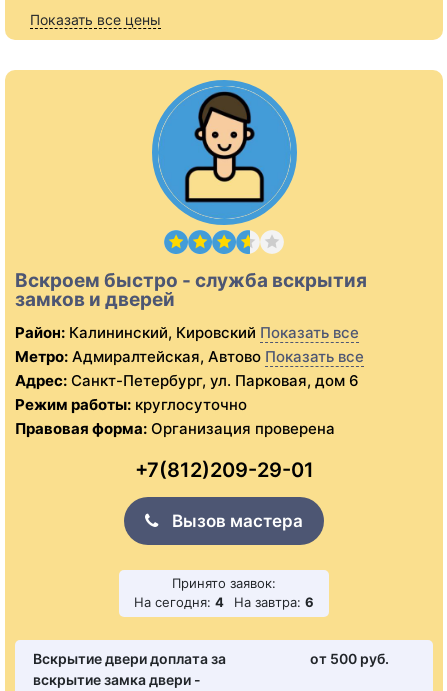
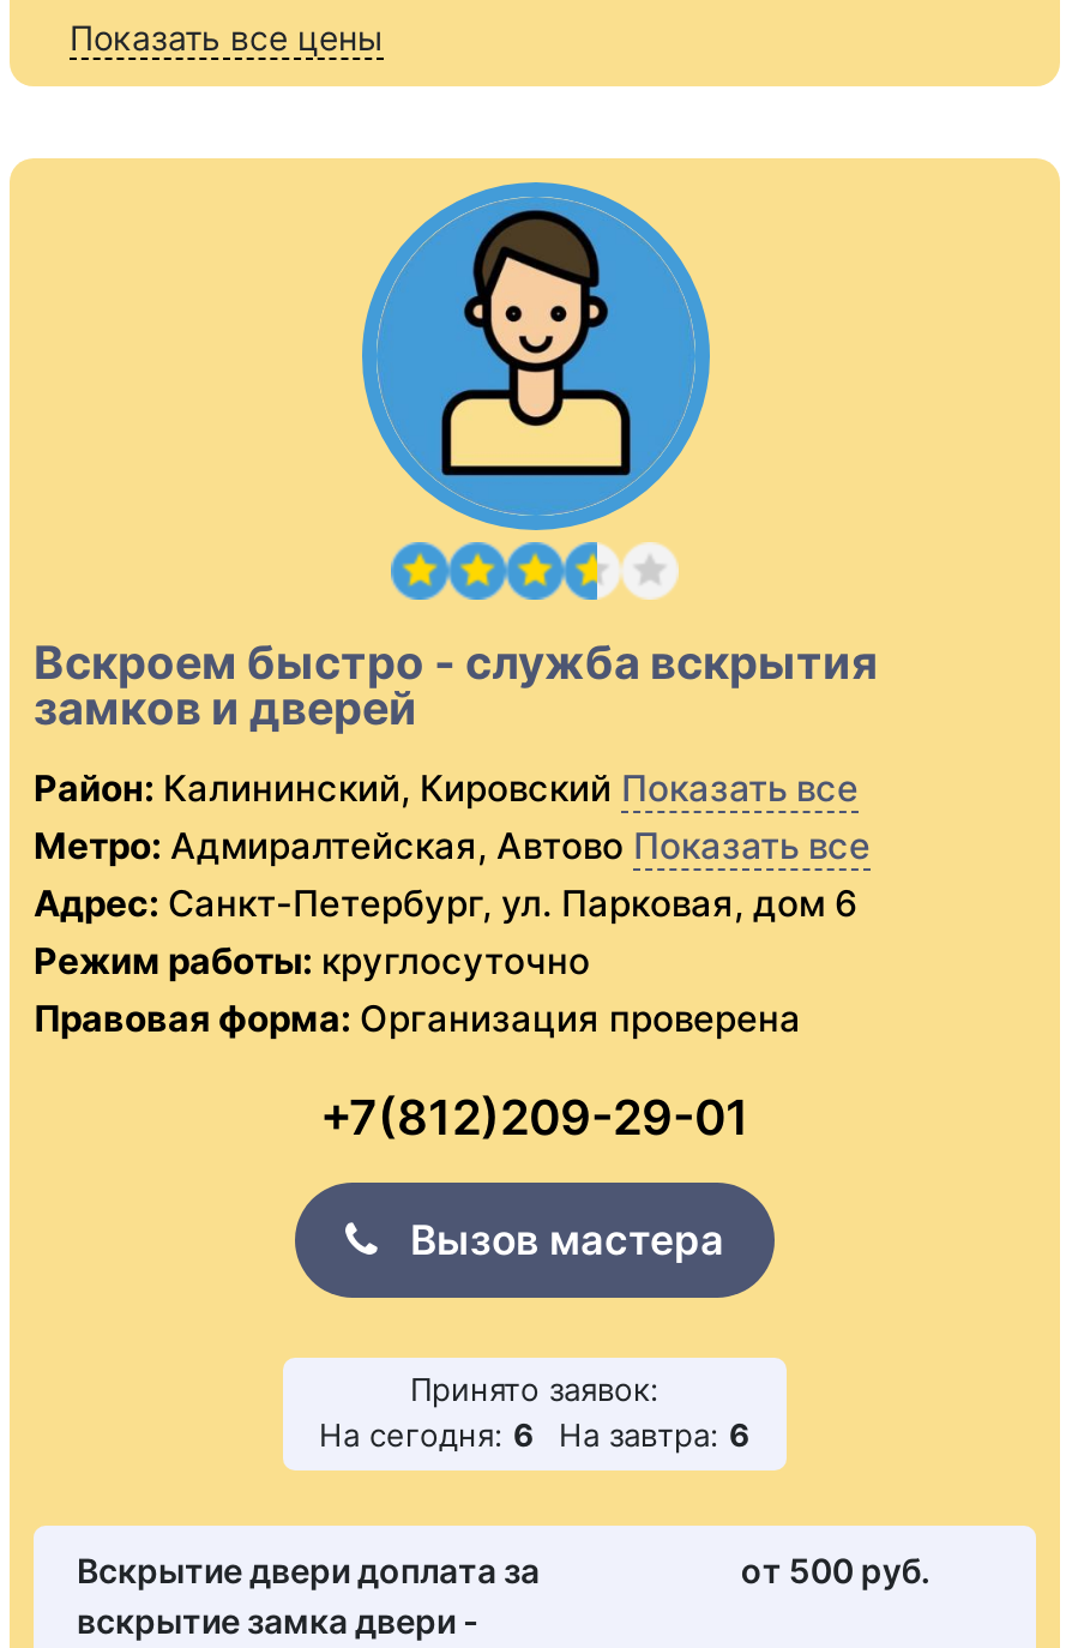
- На сегодня: 4 На завтра: 6
+ На сегодня: 6 На завтра: 6
